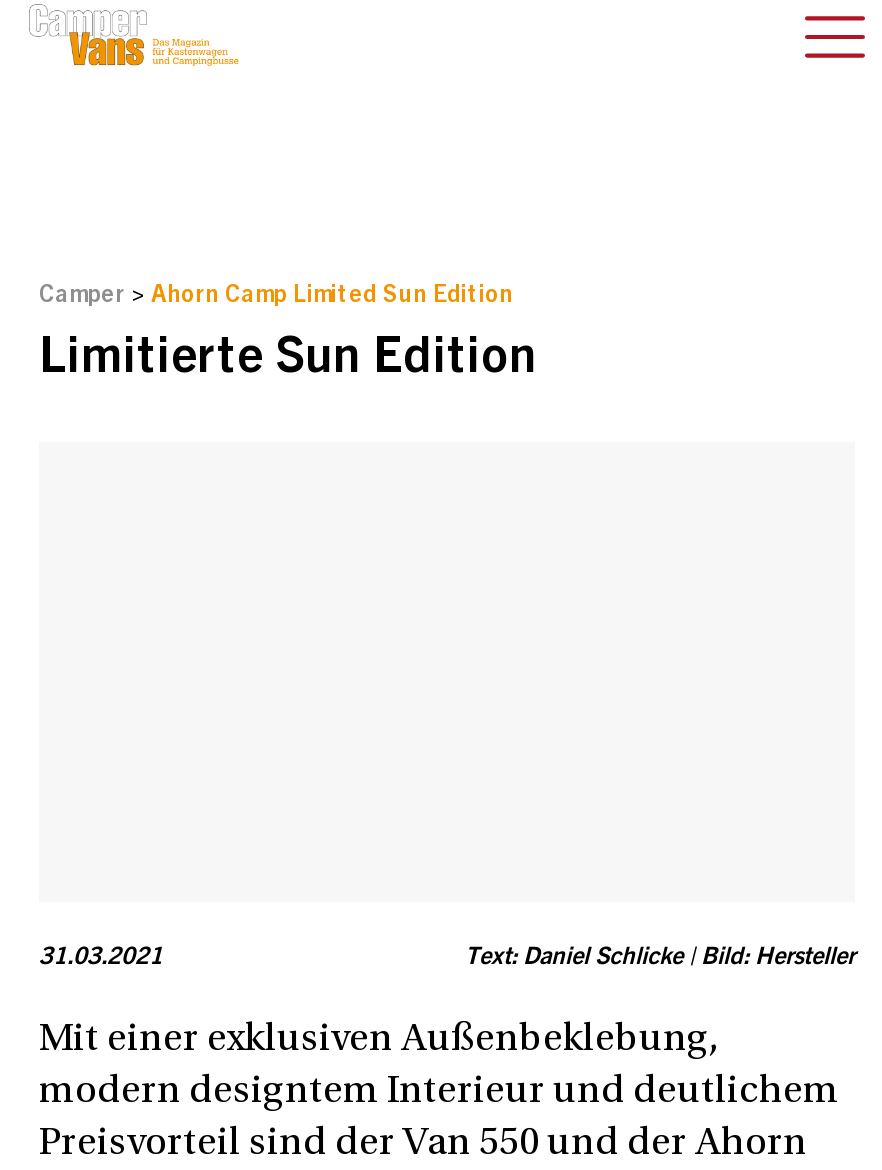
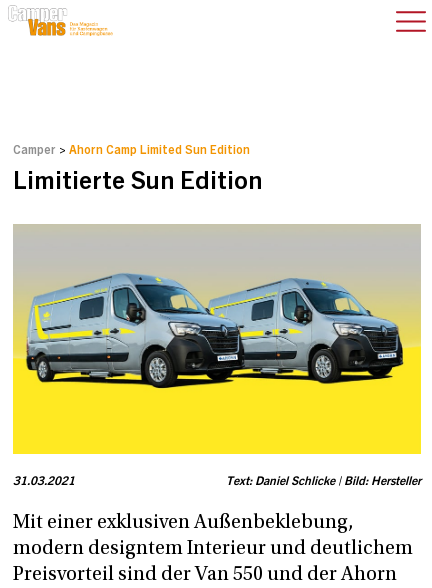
+ [image]
